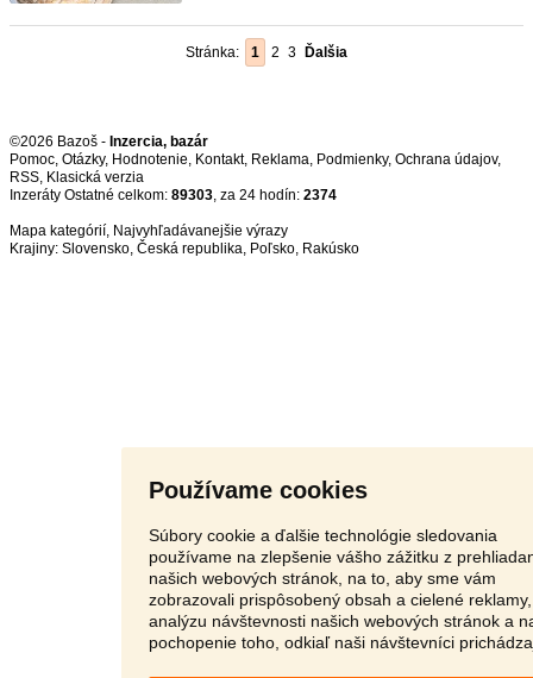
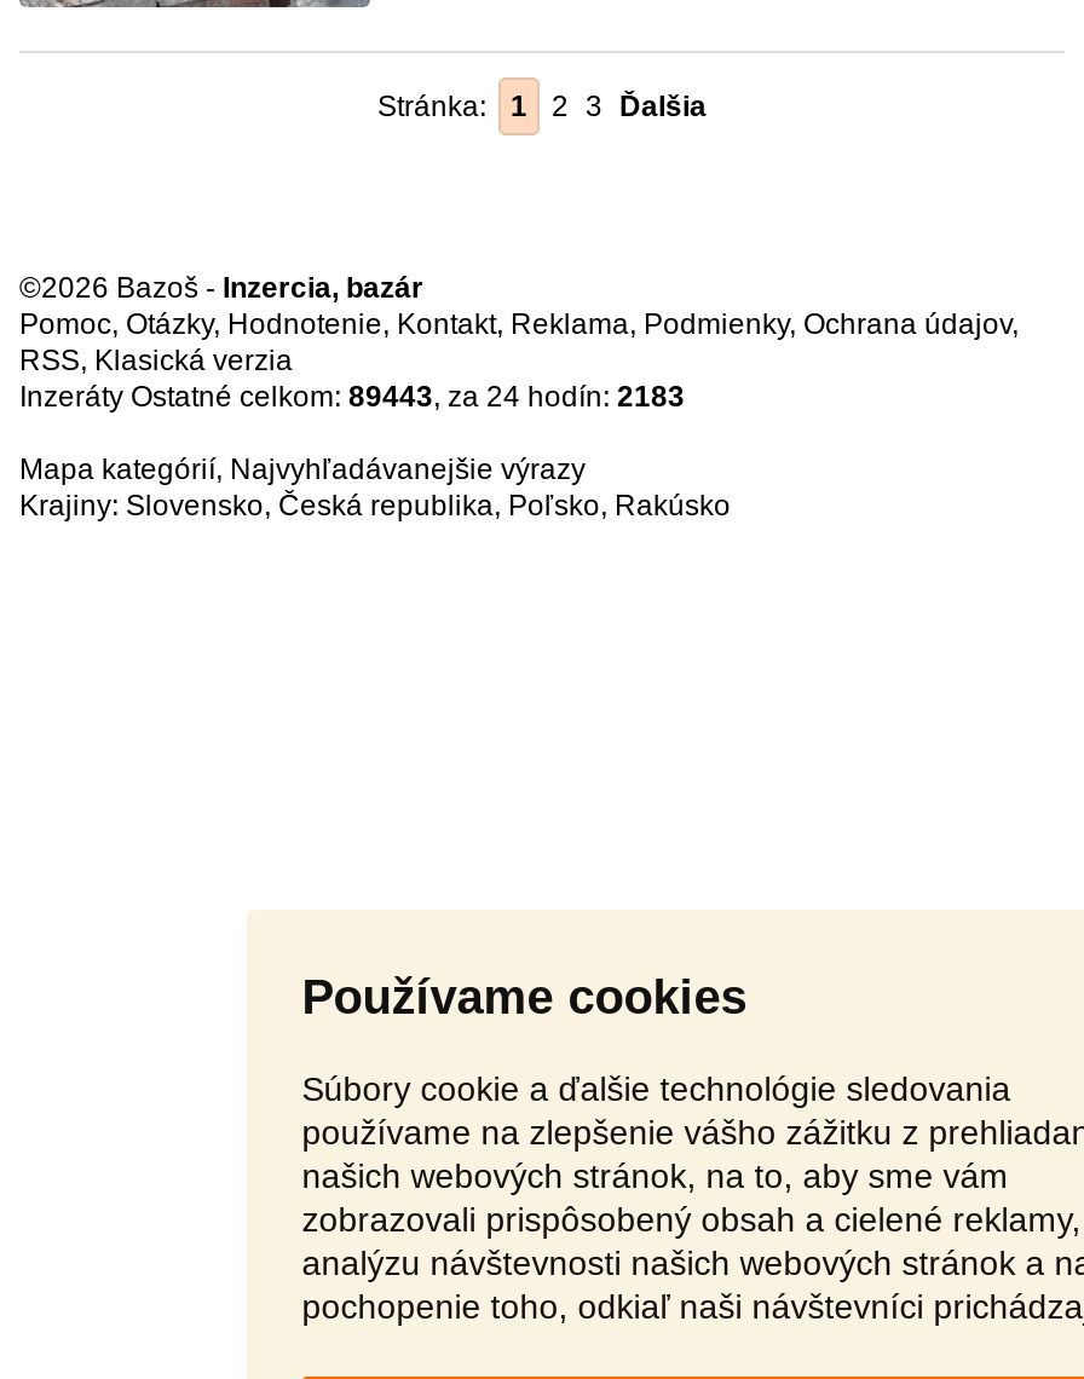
- Inzeráty Ostatné celkom: 89303, za 24 hodín: 2374
+ Inzeráty Ostatné celkom: 89443, za 24 hodín: 2183
